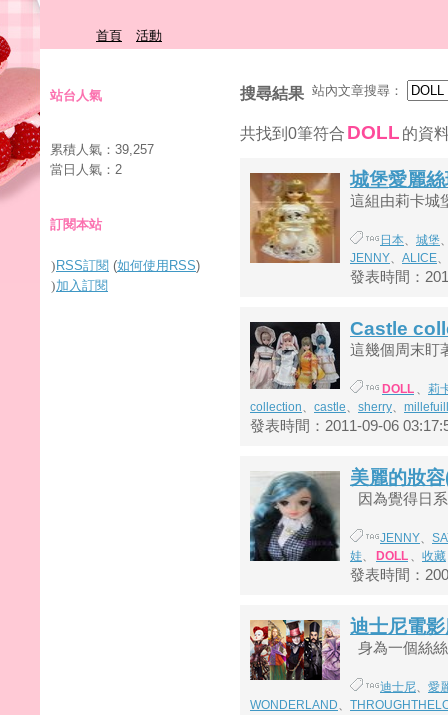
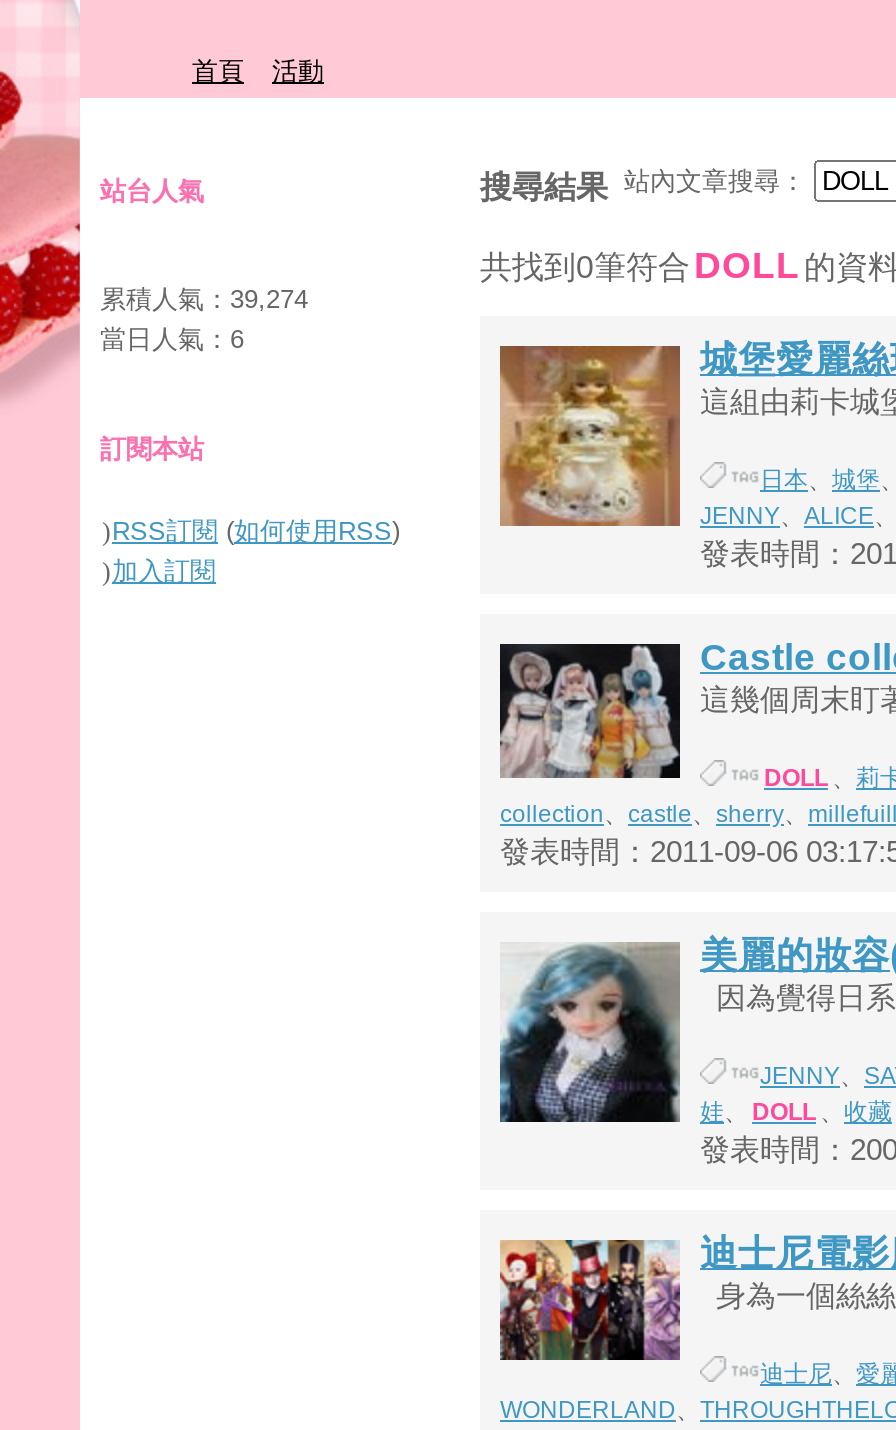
- 累積人氣：39,257
+ 累積人氣：39,274

- 當日人氣：2
+ 當日人氣：6
